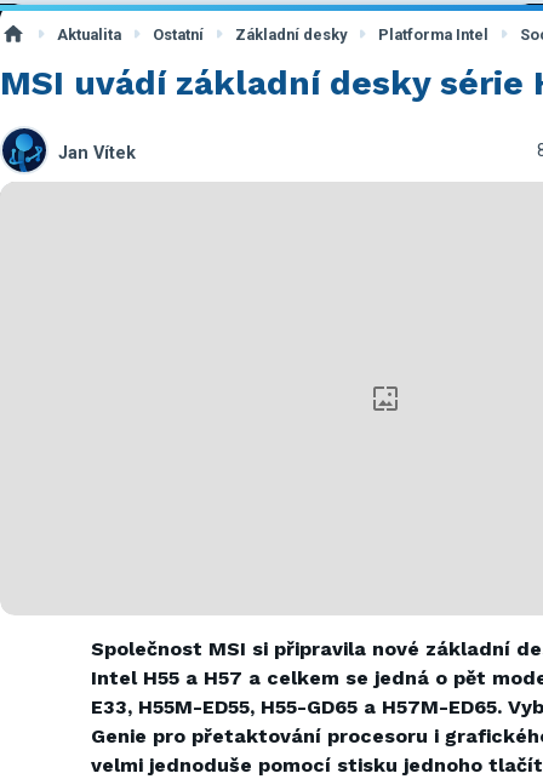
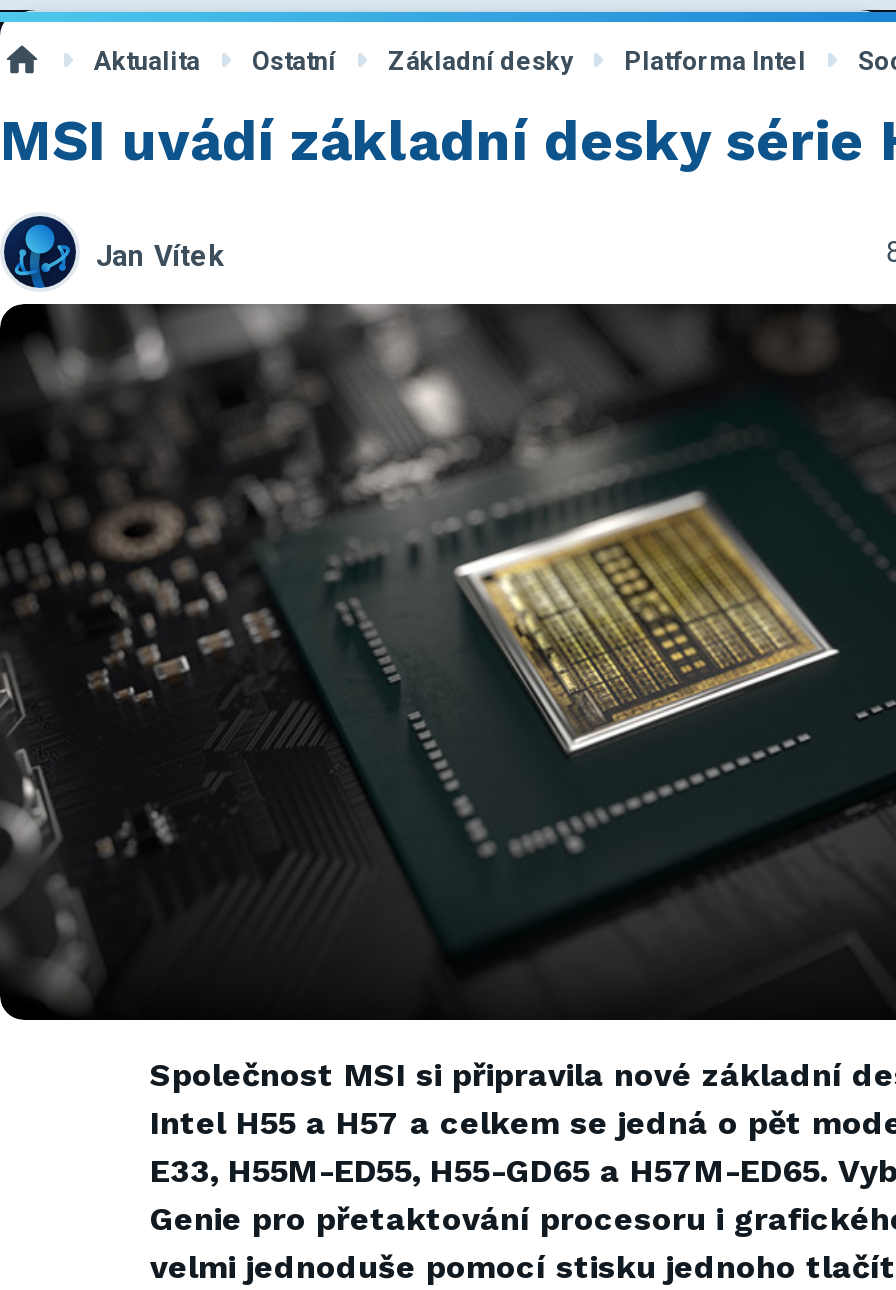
+ [image]
